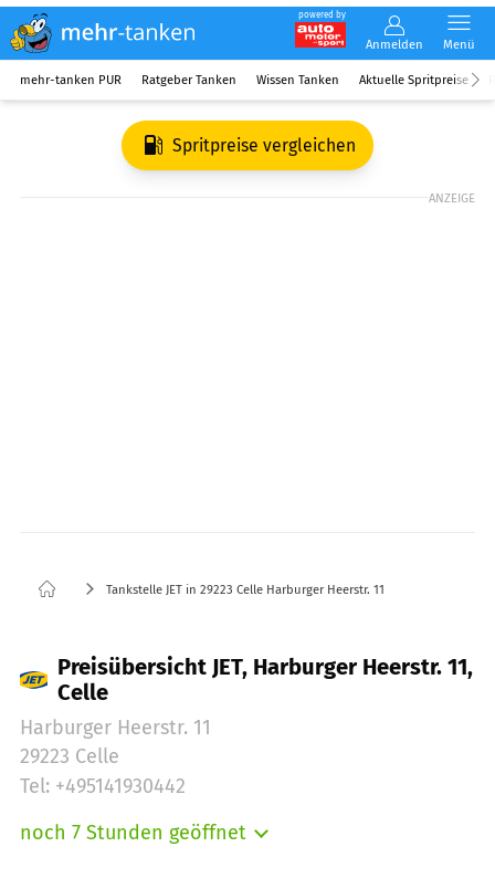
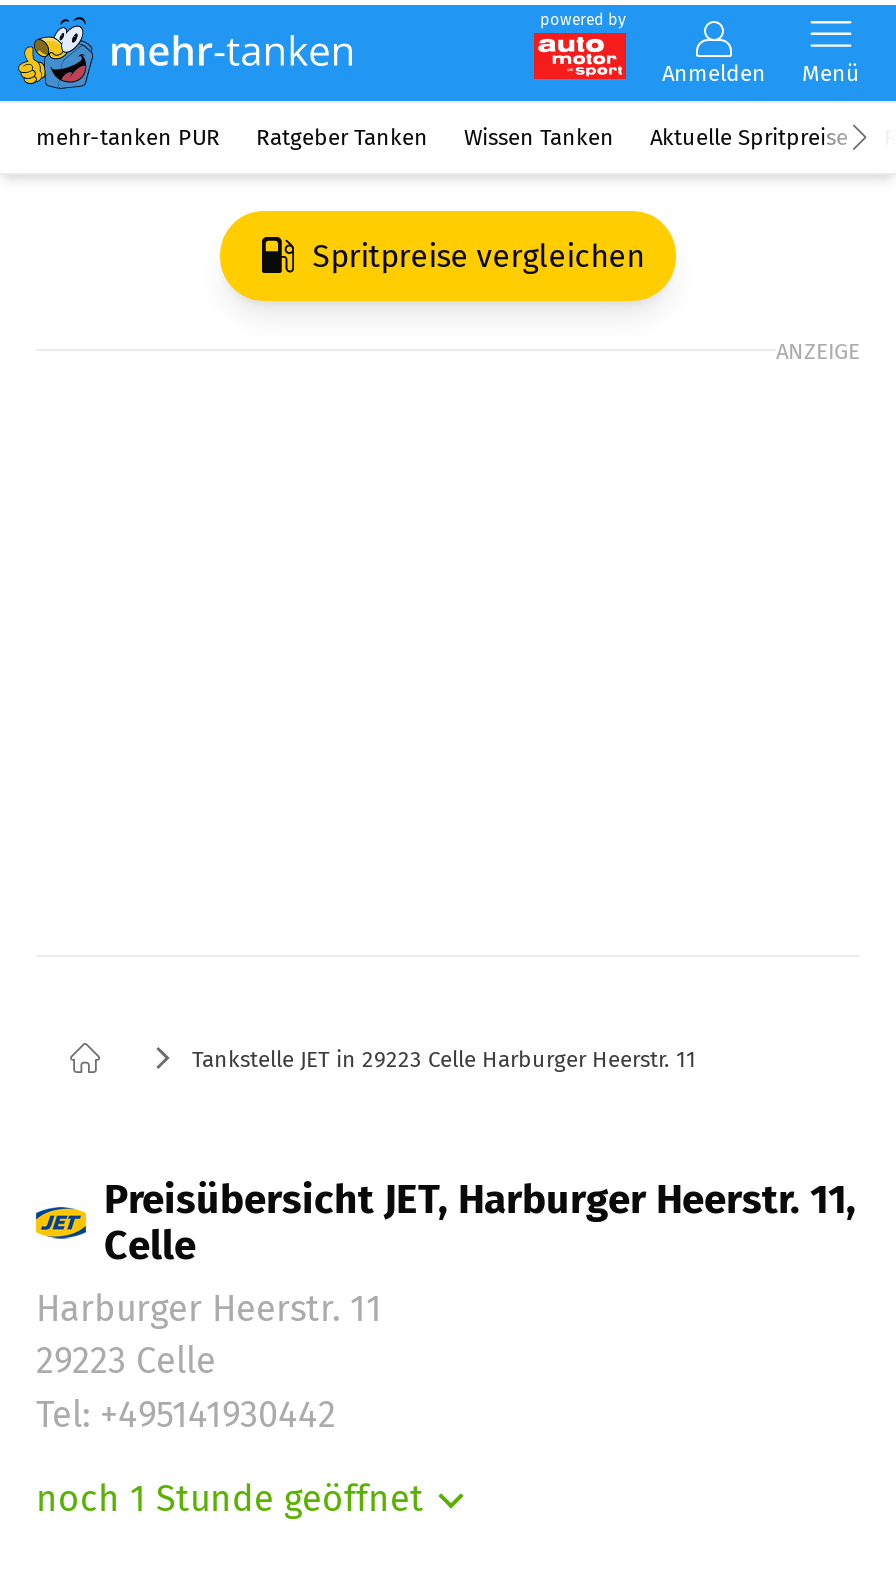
- noch 7 Stunden geöffnet
+ noch 1 Stunde geöffnet
